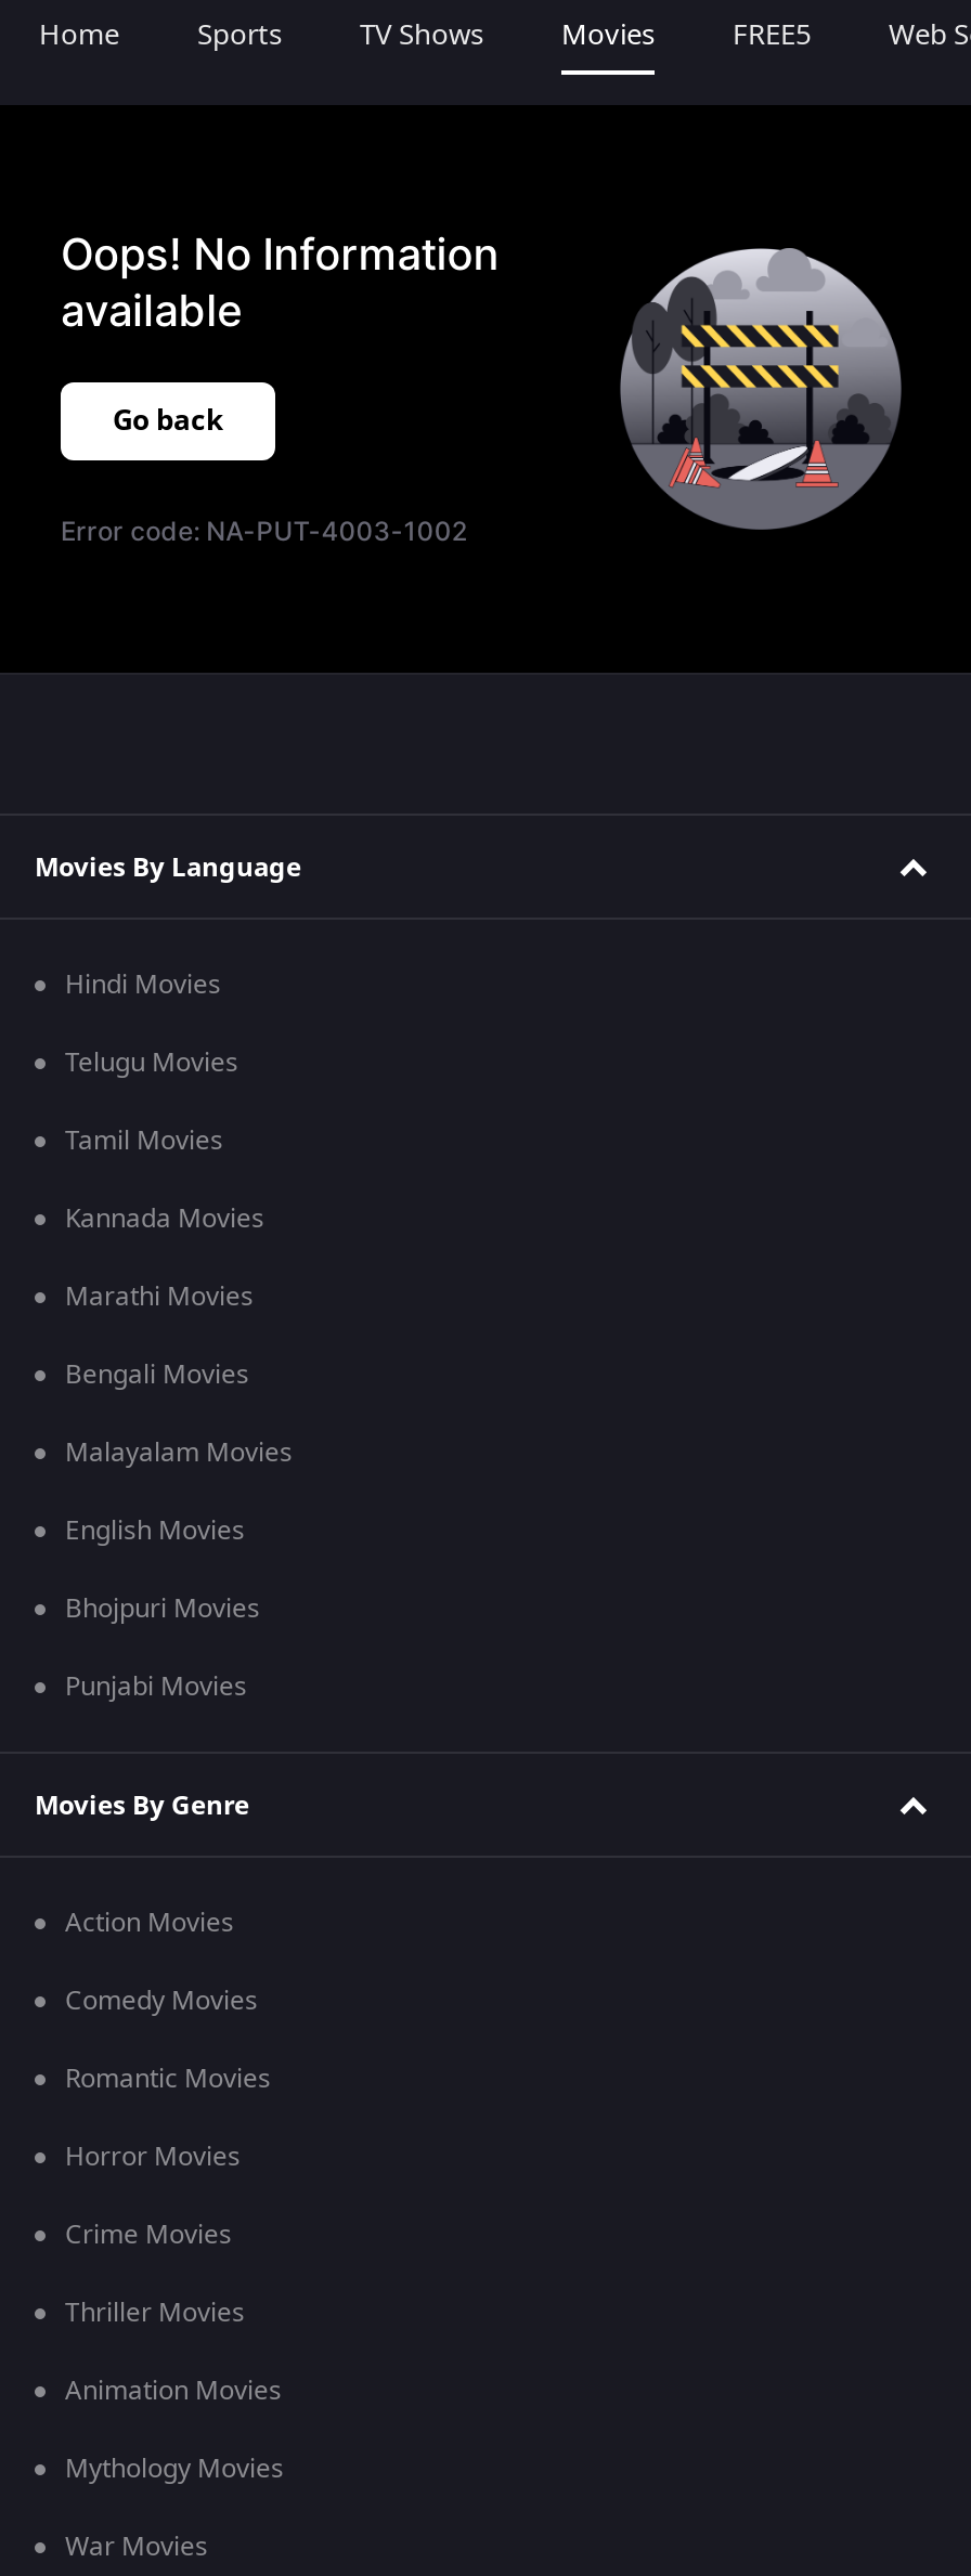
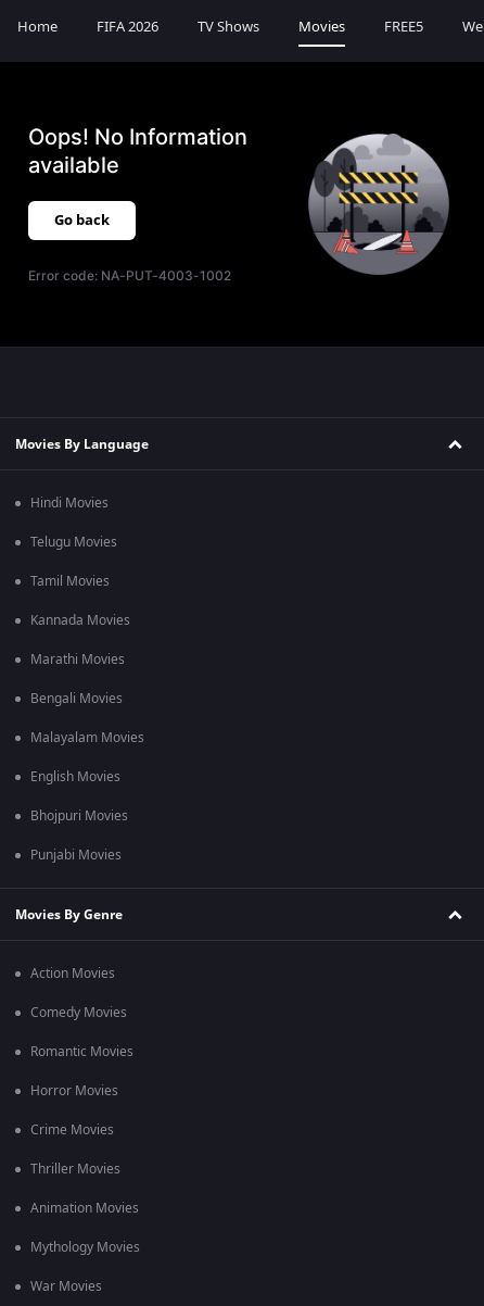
- Sports
+ FIFA 2026
